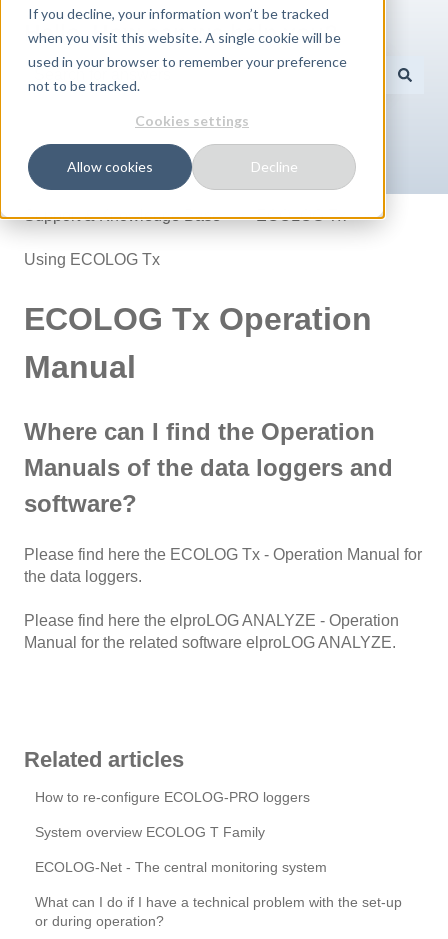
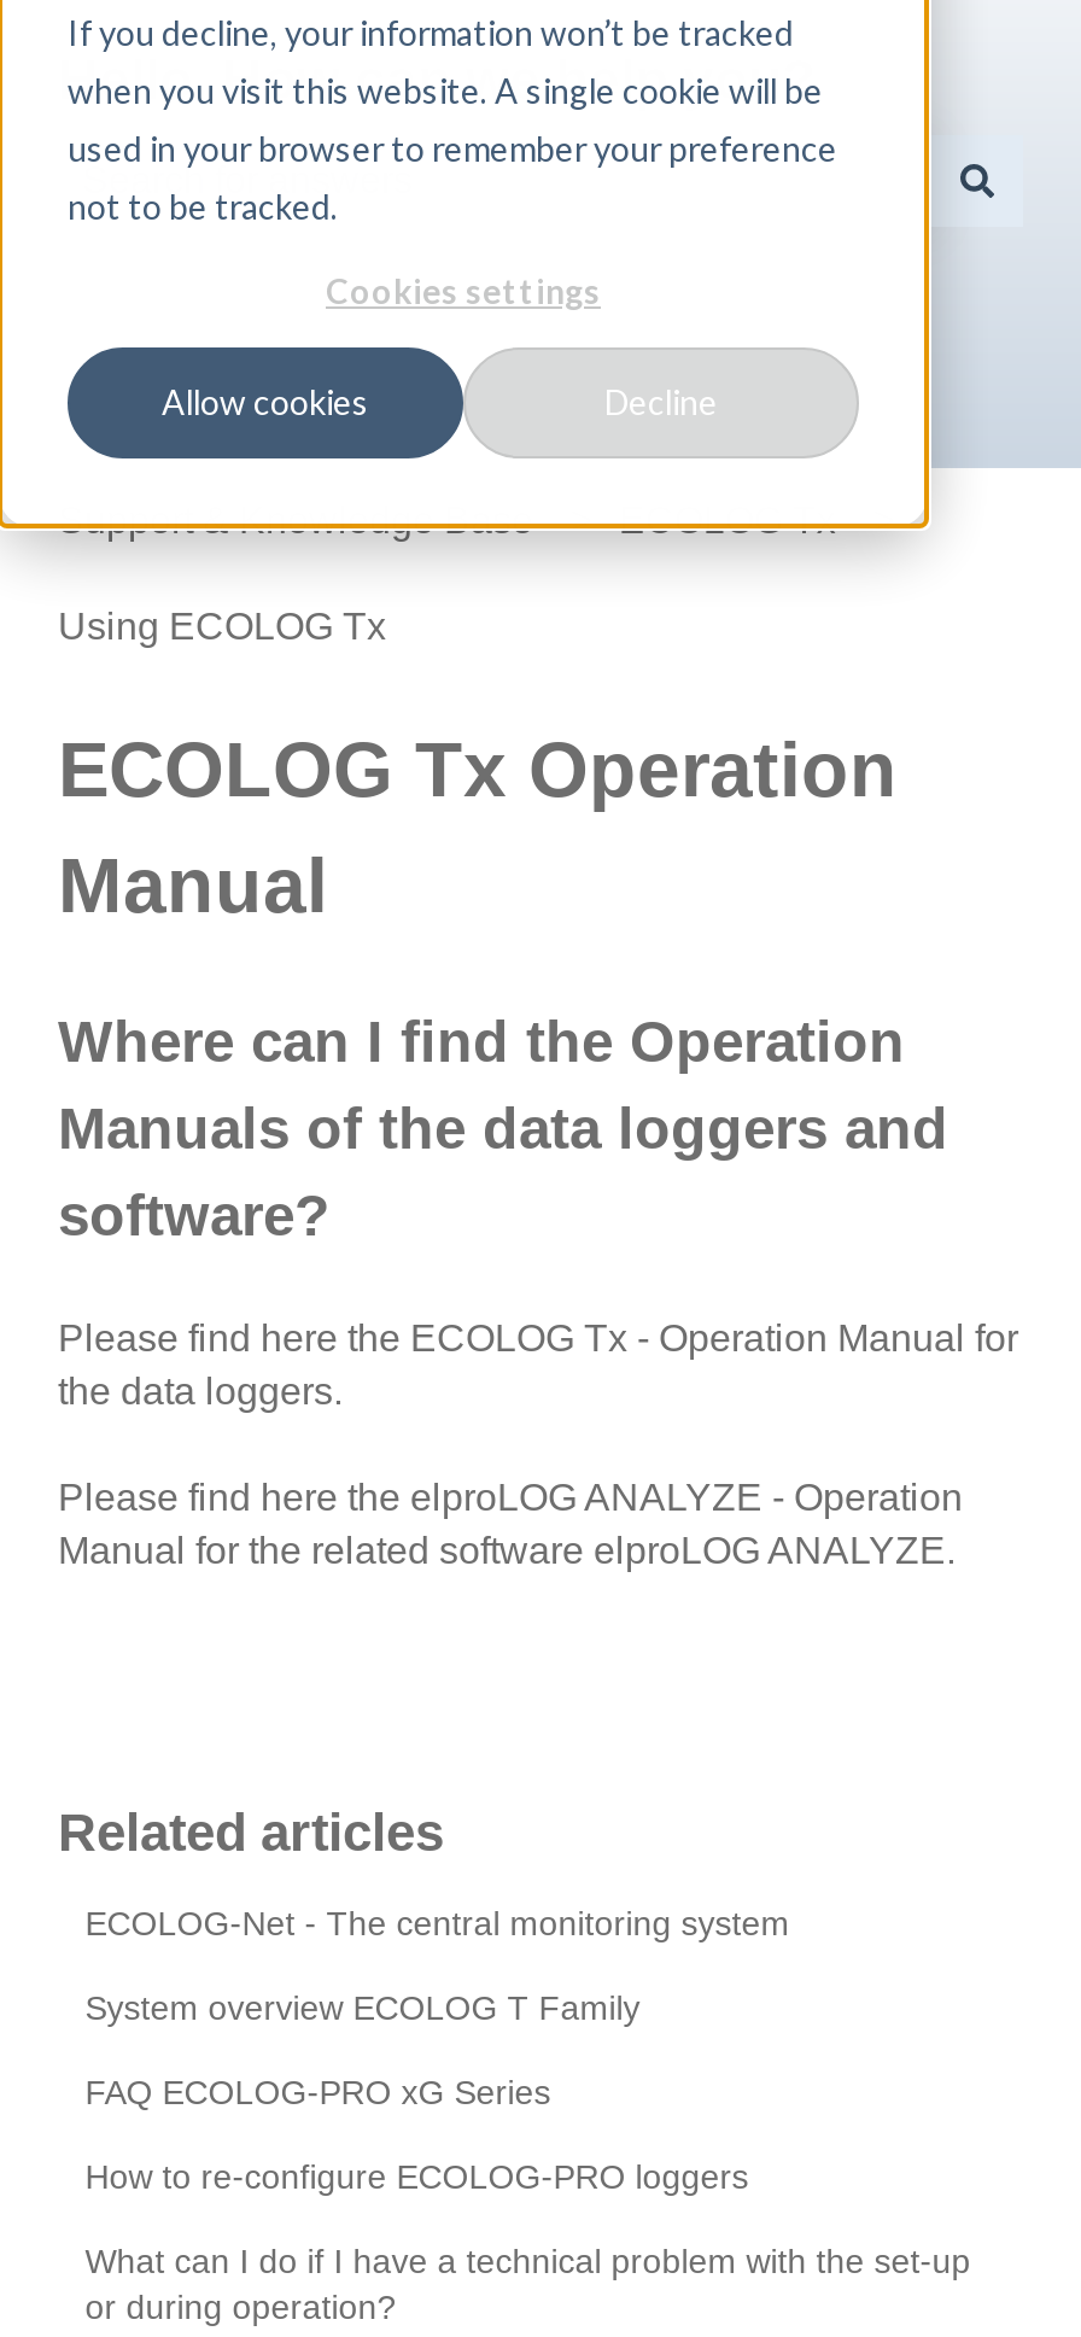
+ FAQ ECOLOG-PRO xG Series

moved down: How to re-configure ECOLOG-PRO loggers

moved up: System overview ECOLOG T Family | ECOLOG-Net - The central monitoring system
